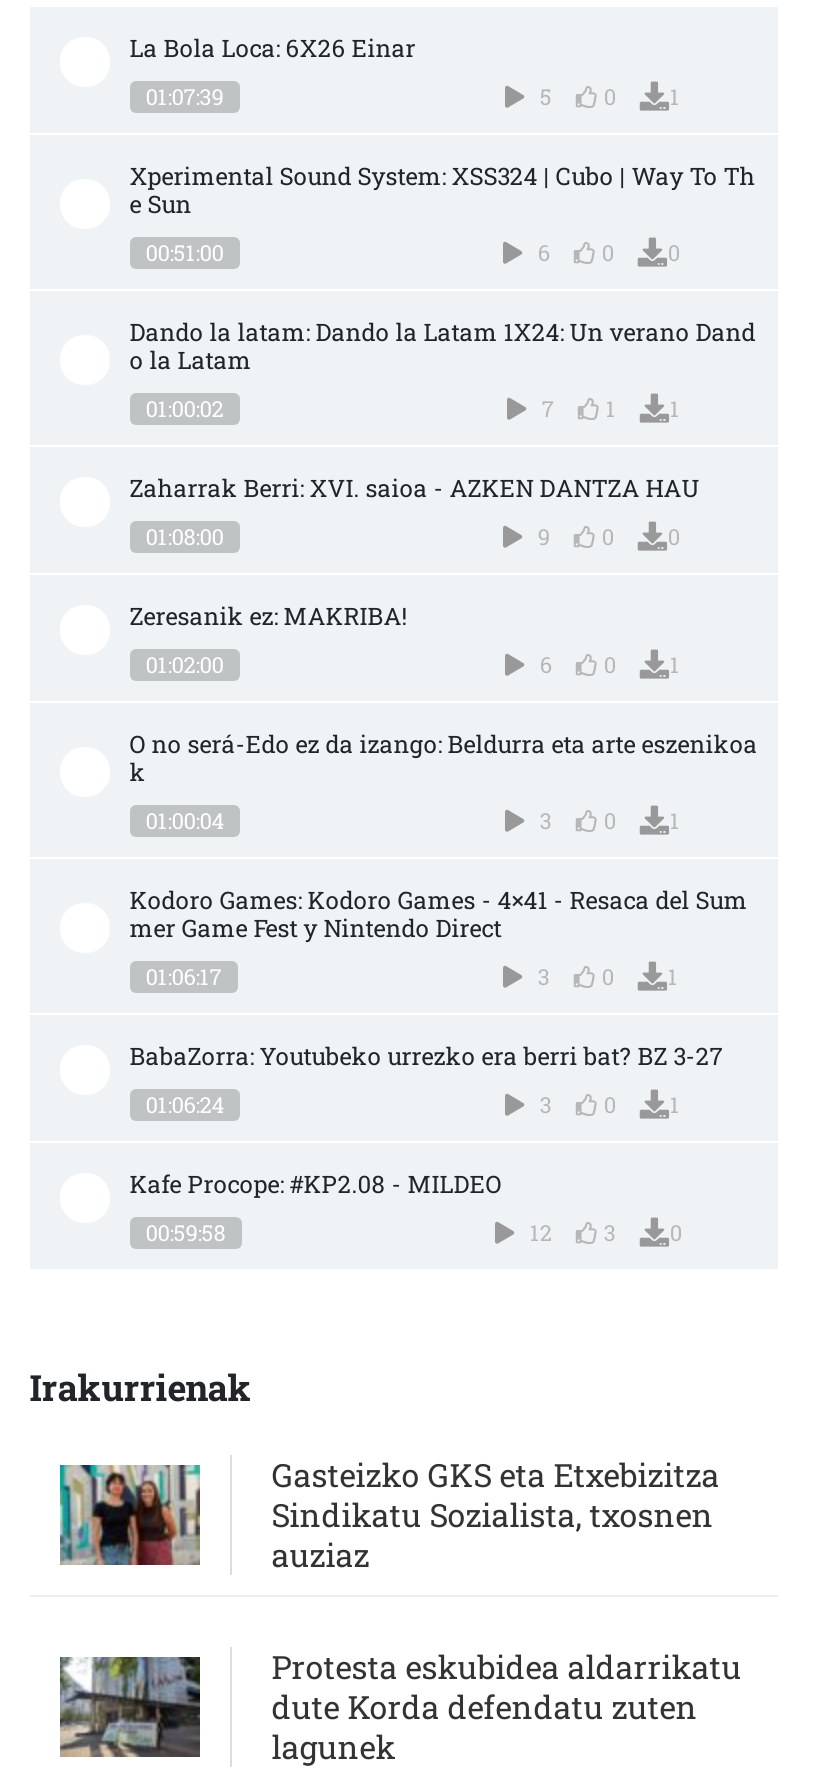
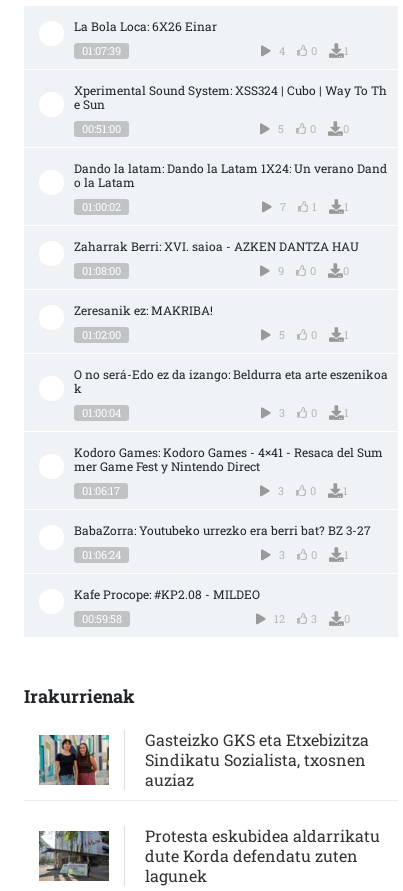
- 5
+ 4

- 6 0 0
+ 5 0 0

- 6
+ 5
